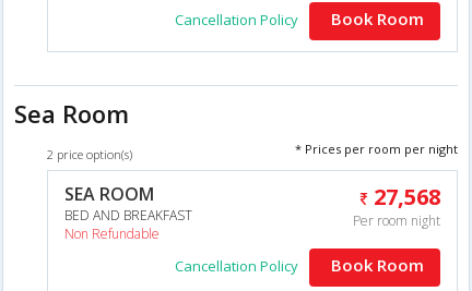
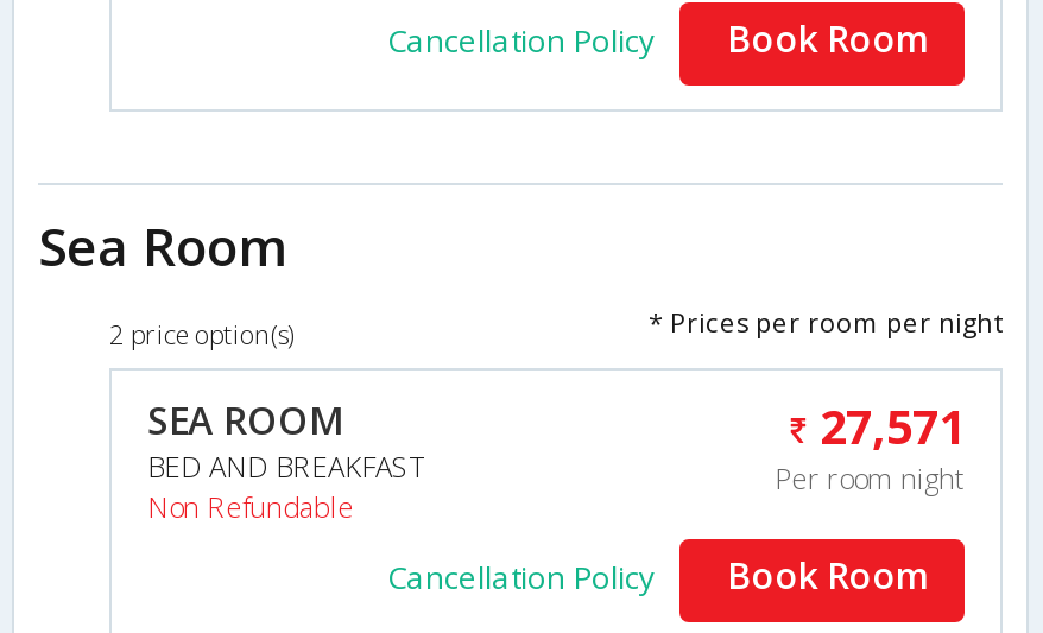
- 27,568
+ 27,571
